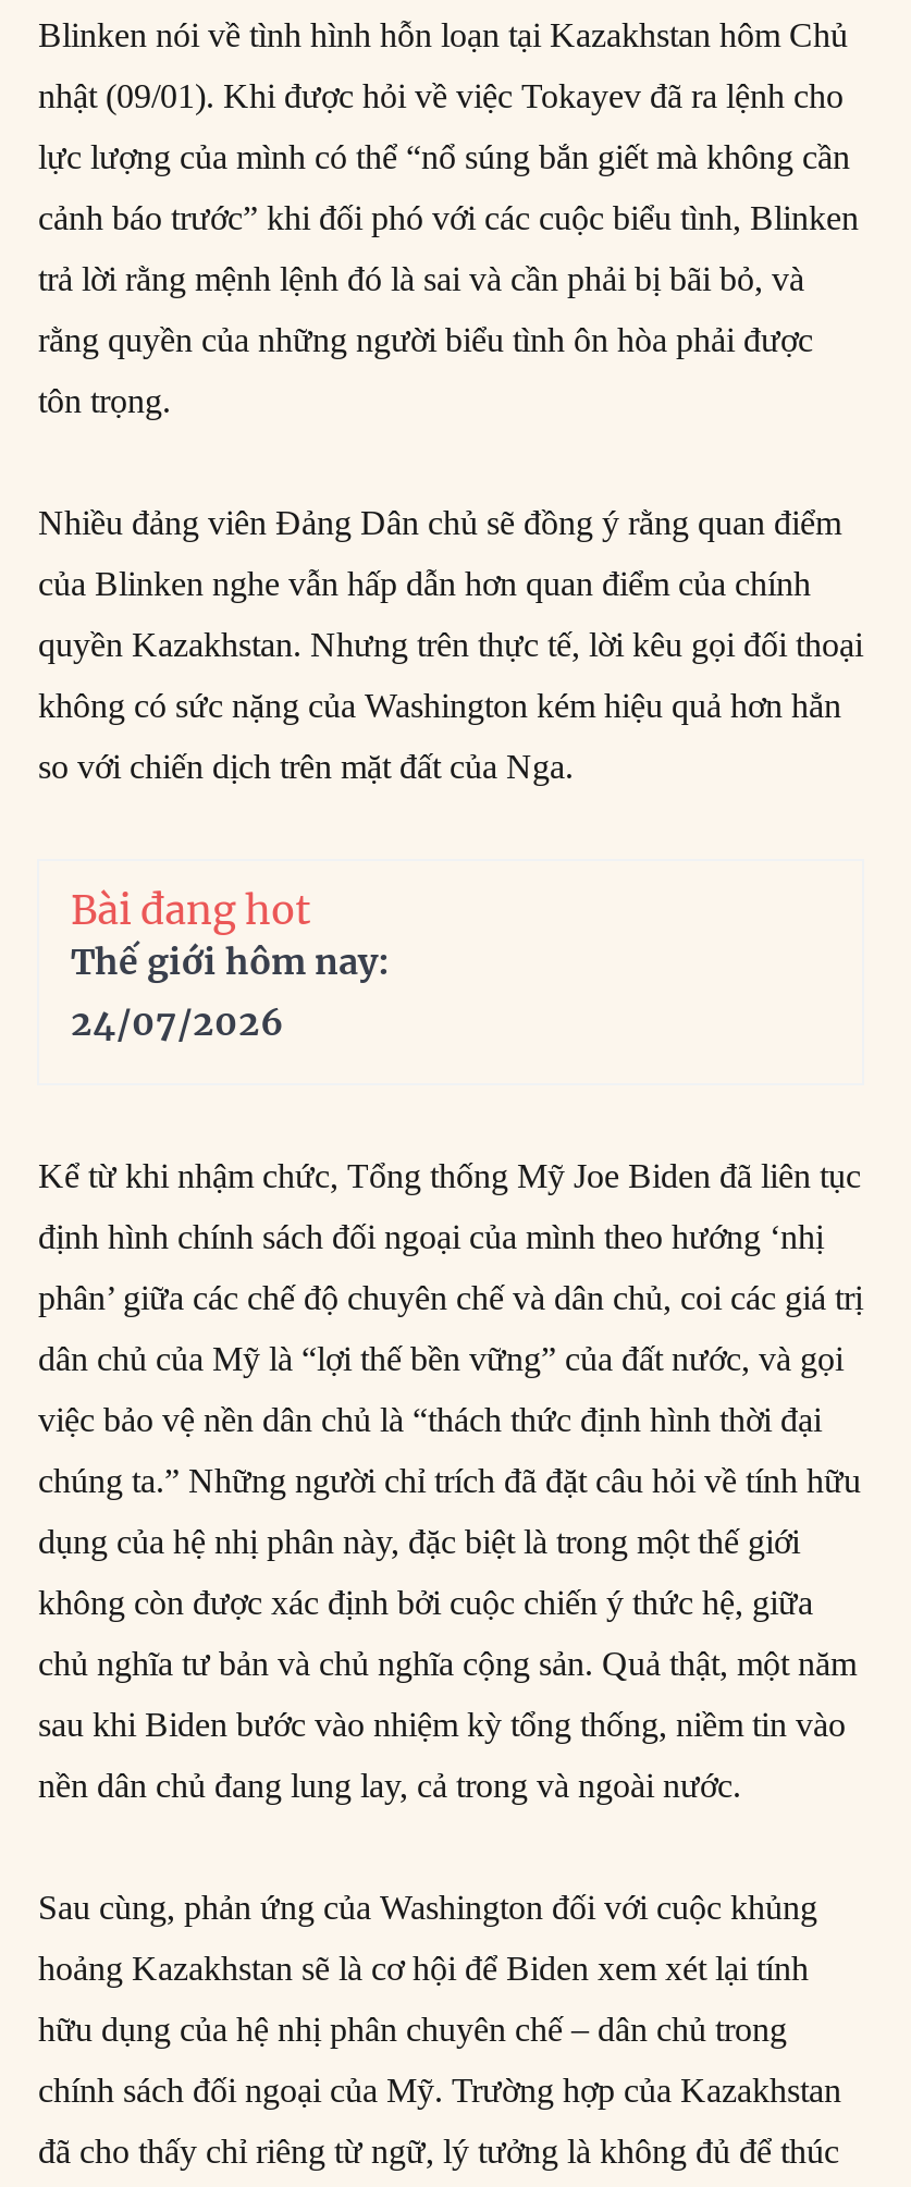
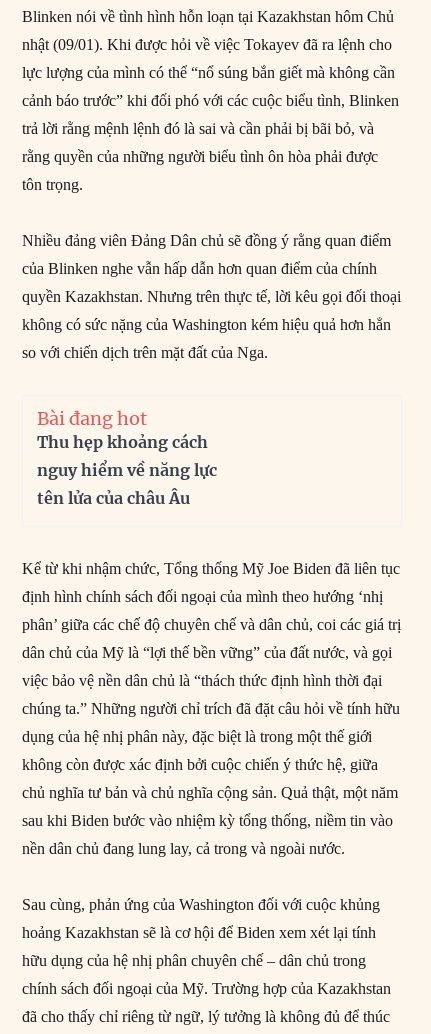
- Thế giới hôm nay:
- 24/07/2026
+ Thu hẹp khoảng cách
+ nguy hiểm về năng lực
+ tên lửa của châu Âu
